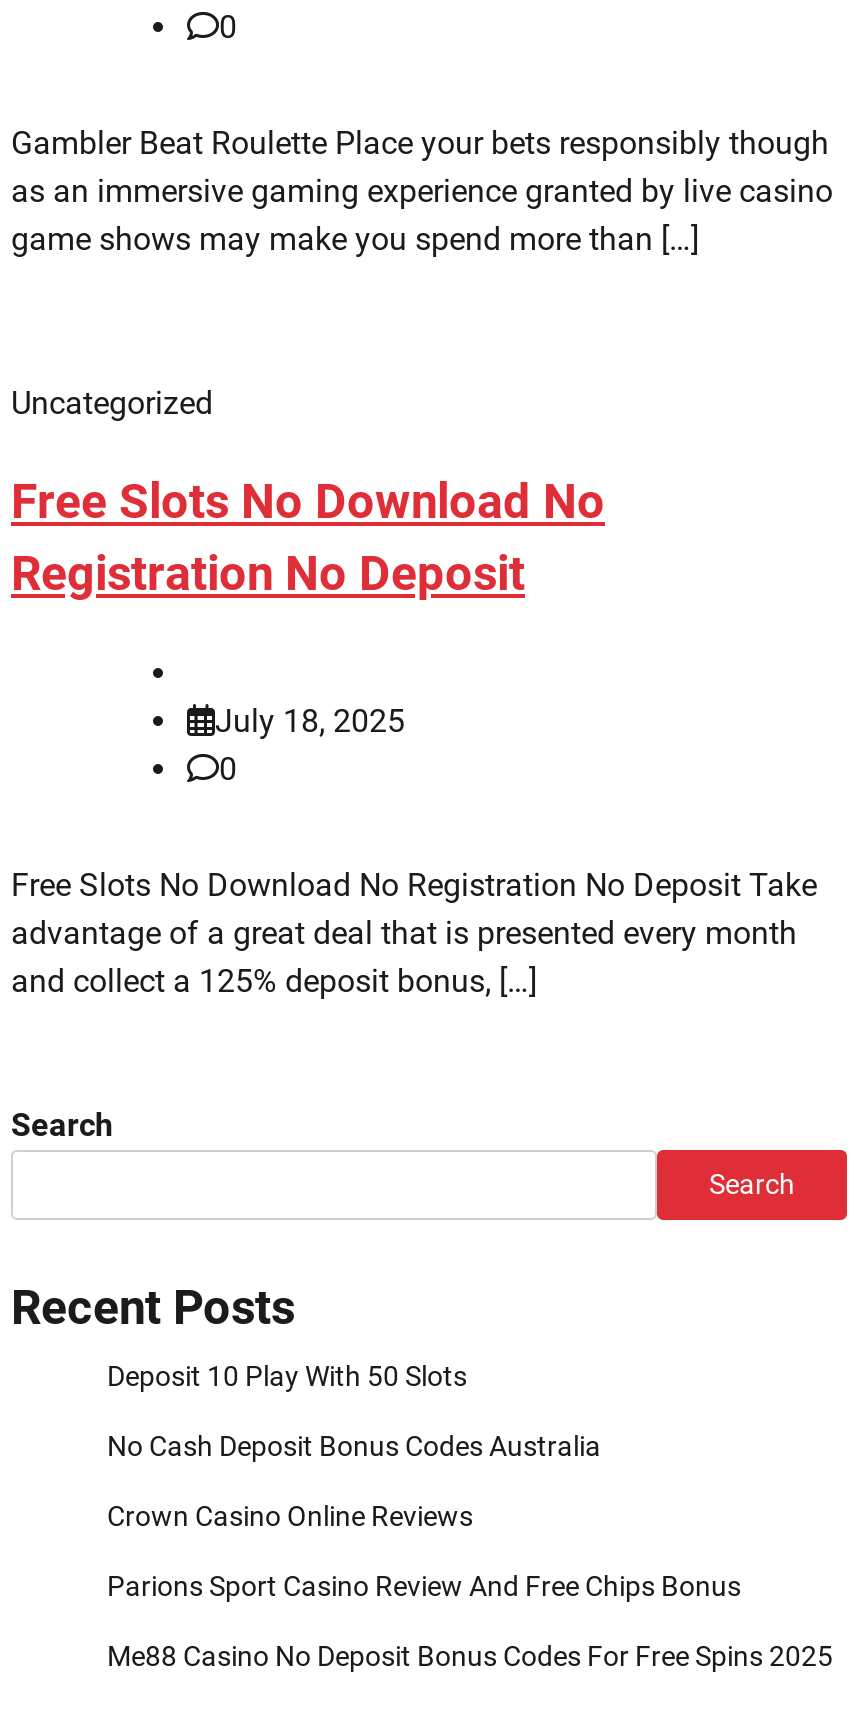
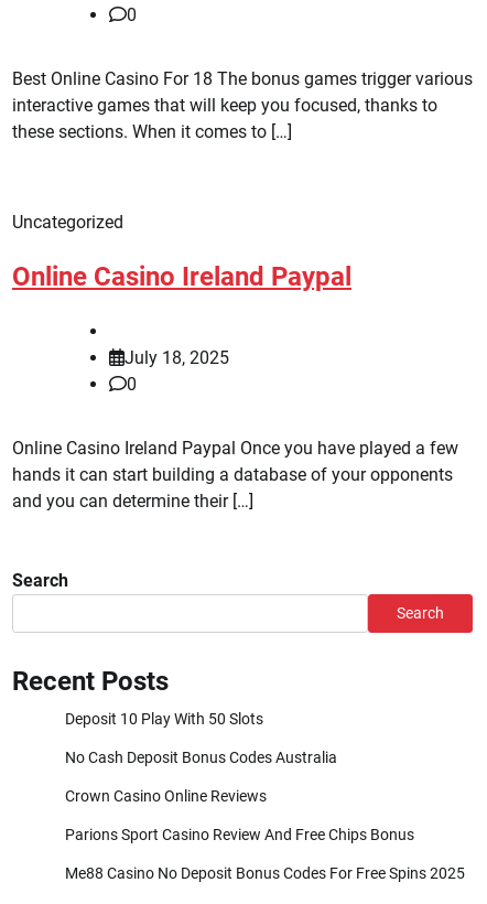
- Gambler Beat Roulette Place your bets responsibly though
- as an immersive gaming experience granted by live casino
- game shows may make you spend more than […]
+ Best Online Casino For 18 The bonus games trigger various
+ interactive games that will keep you focused, thanks to
+ these sections. When it comes to […]

- Free Slots No Download No
- Registration No Deposit
+ Online Casino Ireland Paypal

- Free Slots No Download No Registration No Deposit Take
- advantage of a great deal that is presented every month
- and collect a 125% deposit bonus, […]
+ Online Casino Ireland Paypal Once you have played a few
+ hands it can start building a database of your opponents
+ and you can determine their […]
